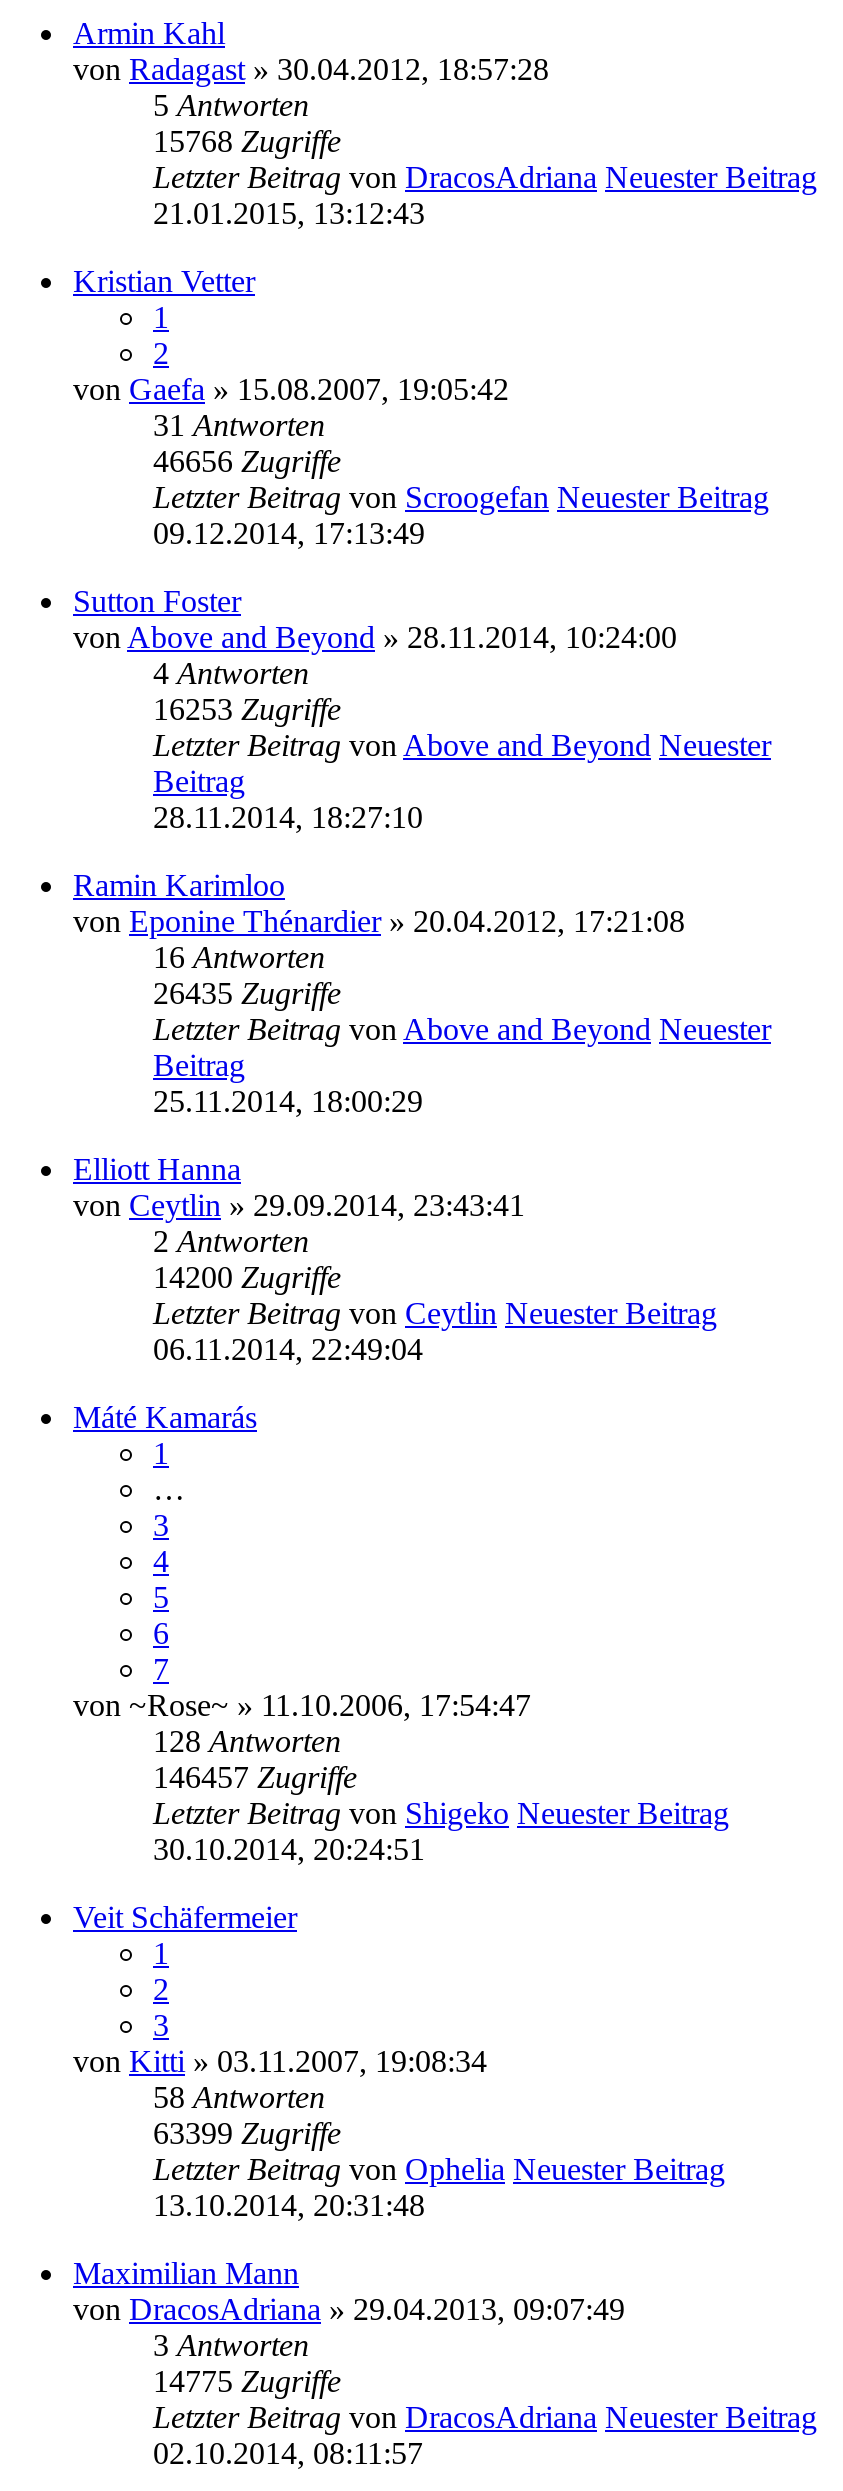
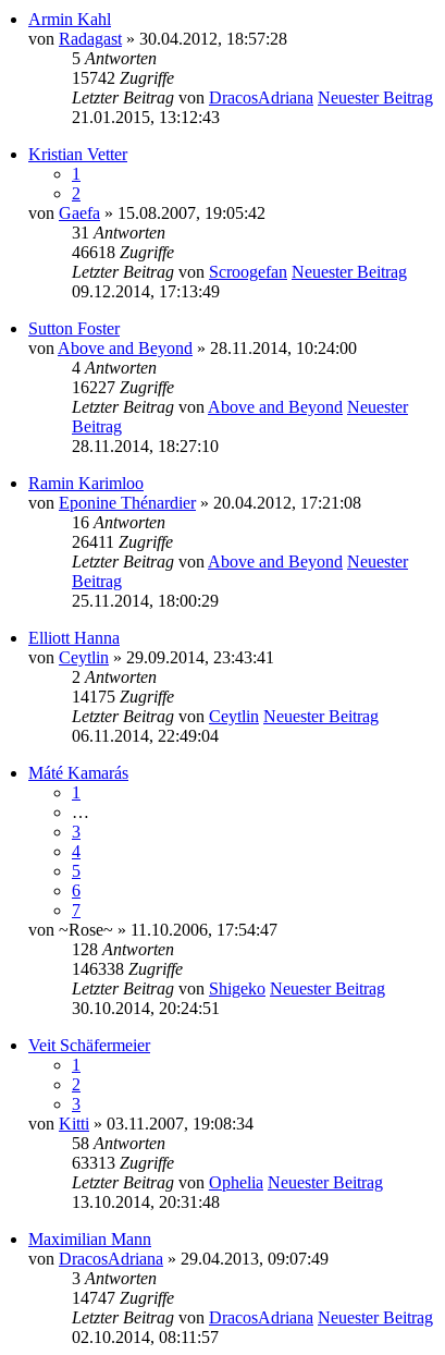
- 15768 Zugriffe
+ 15742 Zugriffe

- 46656 Zugriffe
+ 46618 Zugriffe

- 16253 Zugriffe
+ 16227 Zugriffe

- 26435 Zugriffe
+ 26411 Zugriffe

- 14200 Zugriffe
+ 14175 Zugriffe

- 146457 Zugriffe
+ 146338 Zugriffe

- 63399 Zugriffe
+ 63313 Zugriffe

- 14775 Zugriffe
+ 14747 Zugriffe
